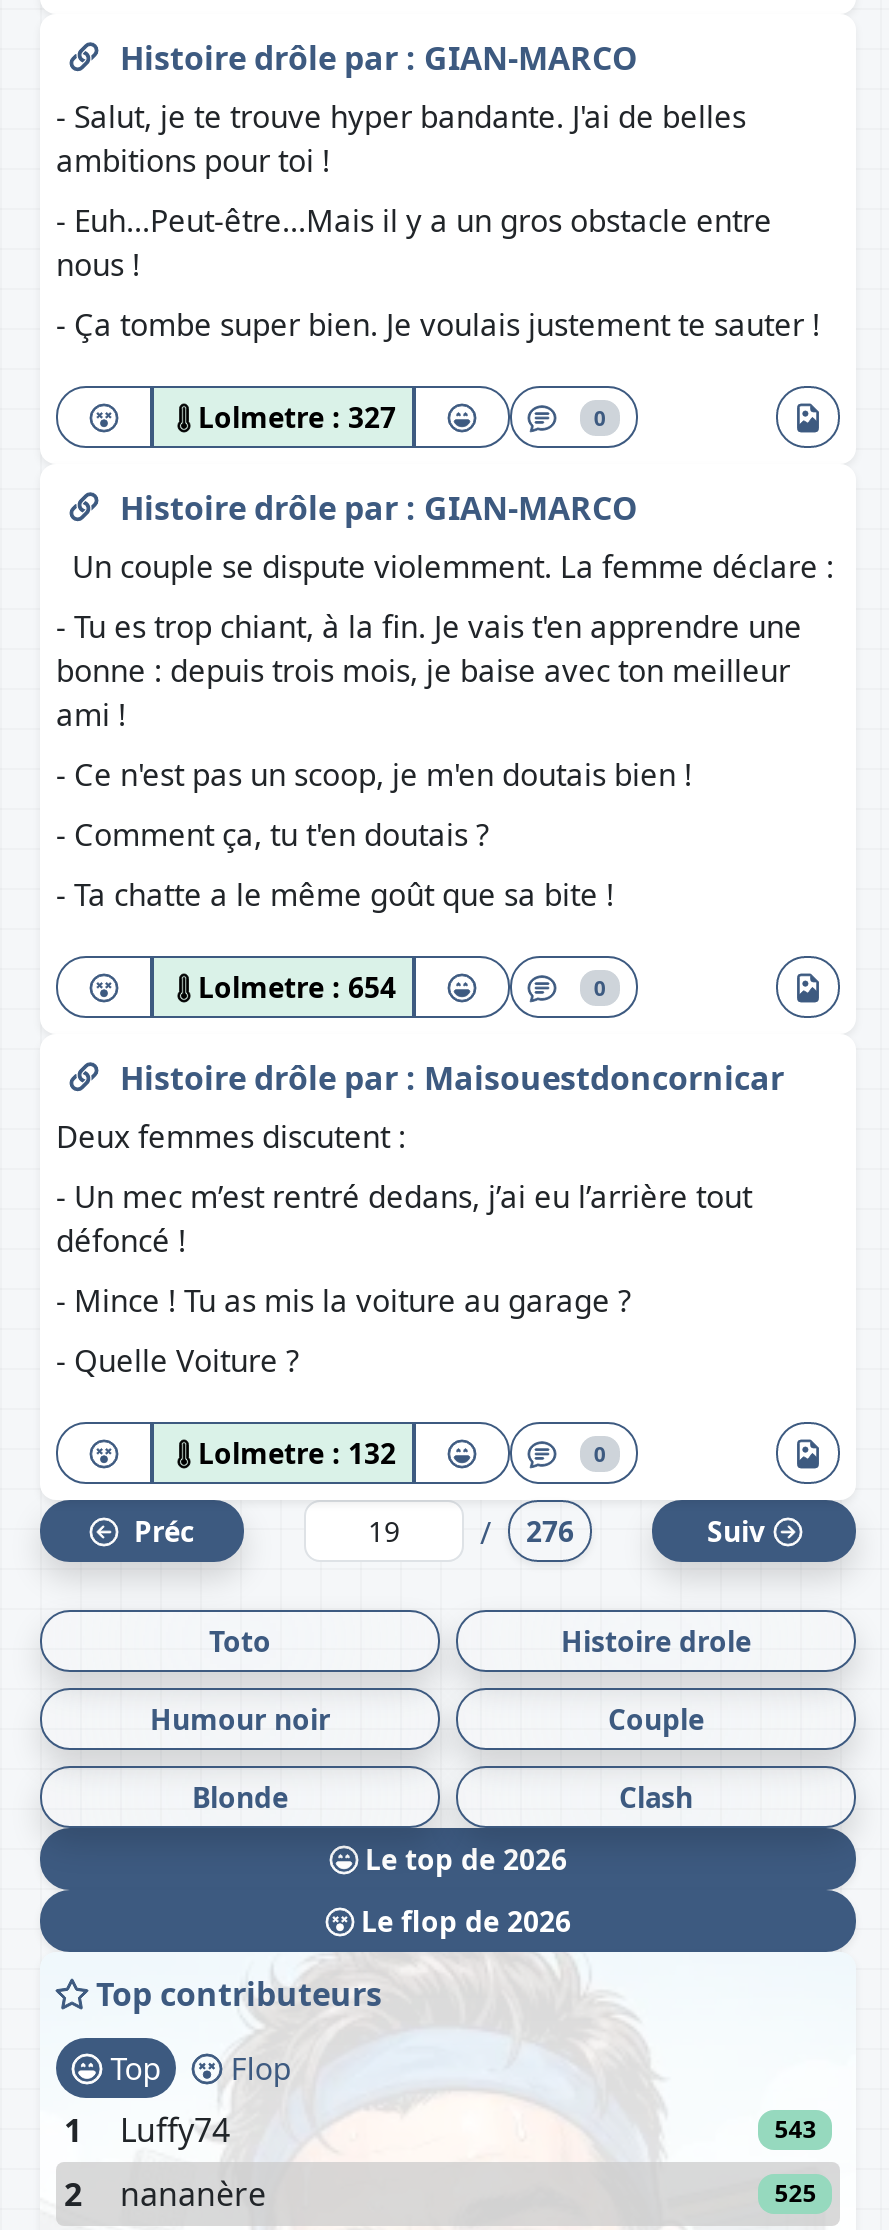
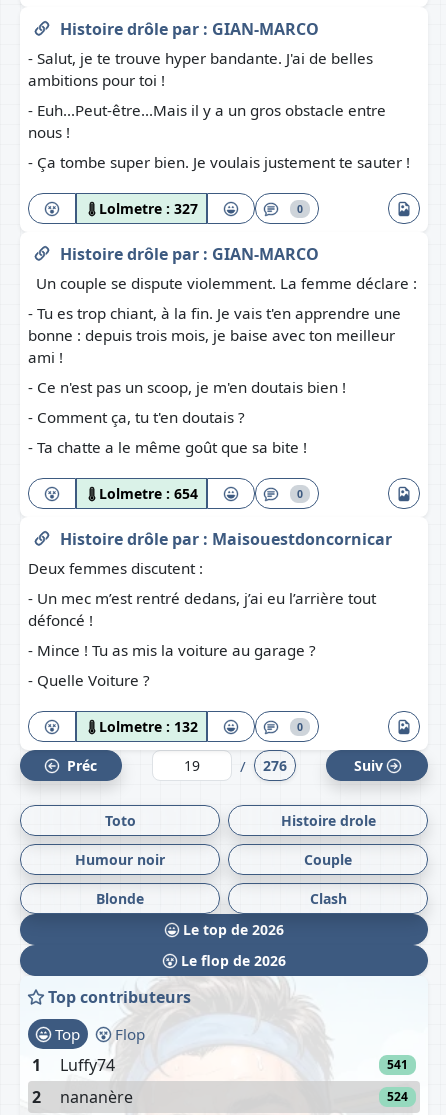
- 543
+ 541

- 525
+ 524
